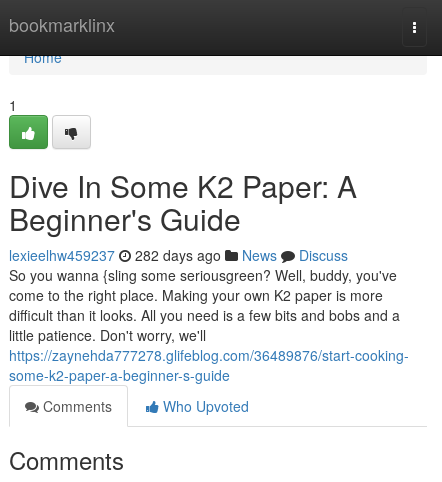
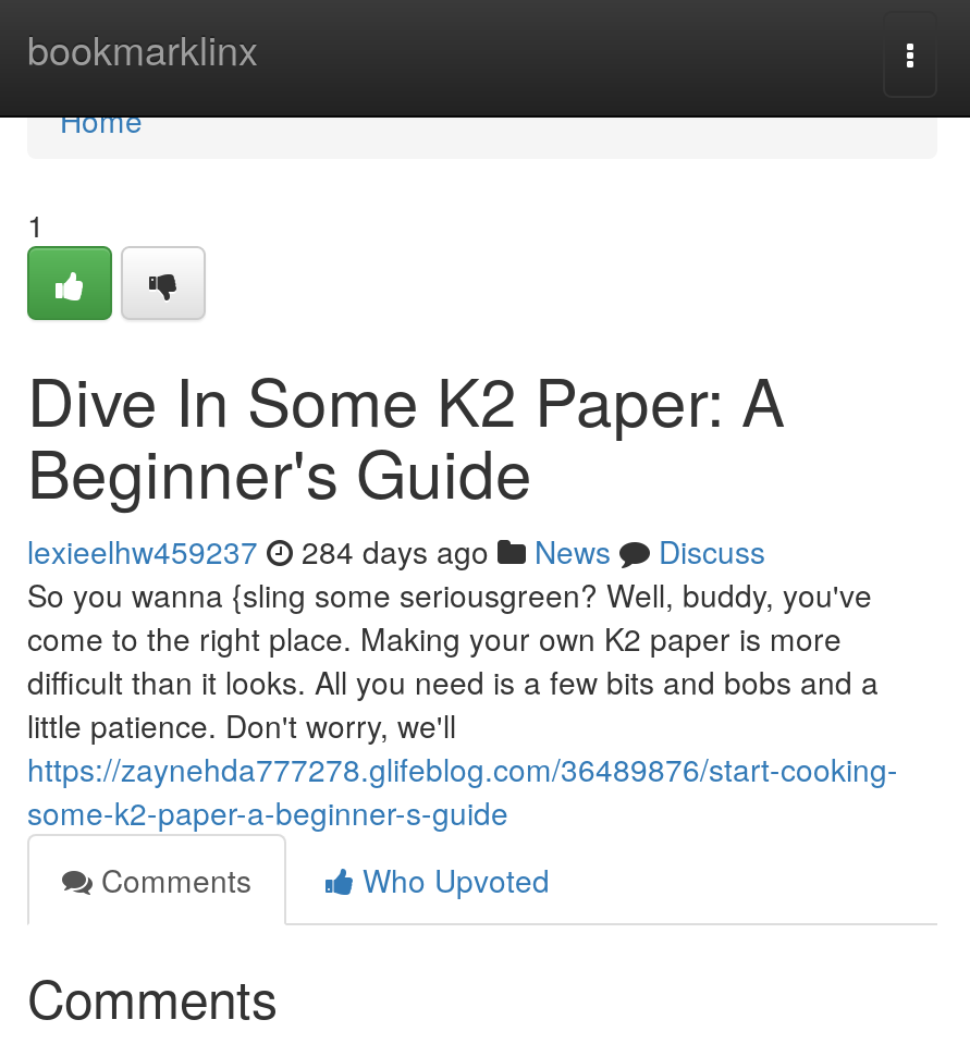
- lexieelhw459237 282 days ago News Discuss
+ lexieelhw459237 284 days ago News Discuss
